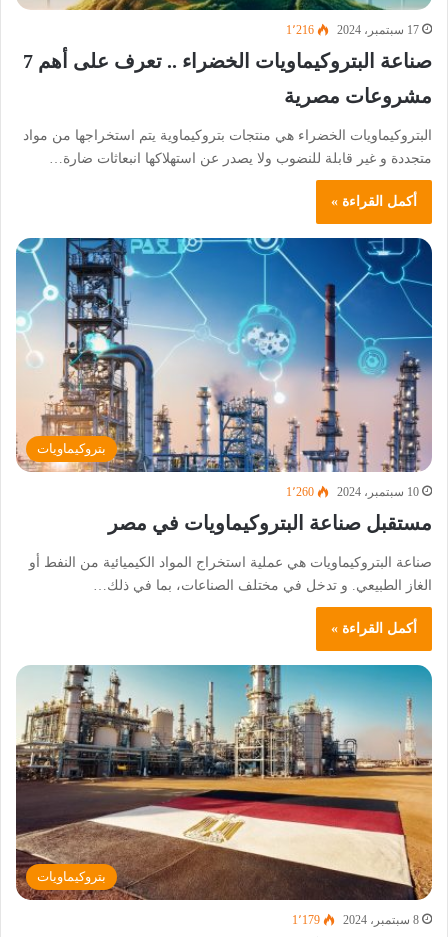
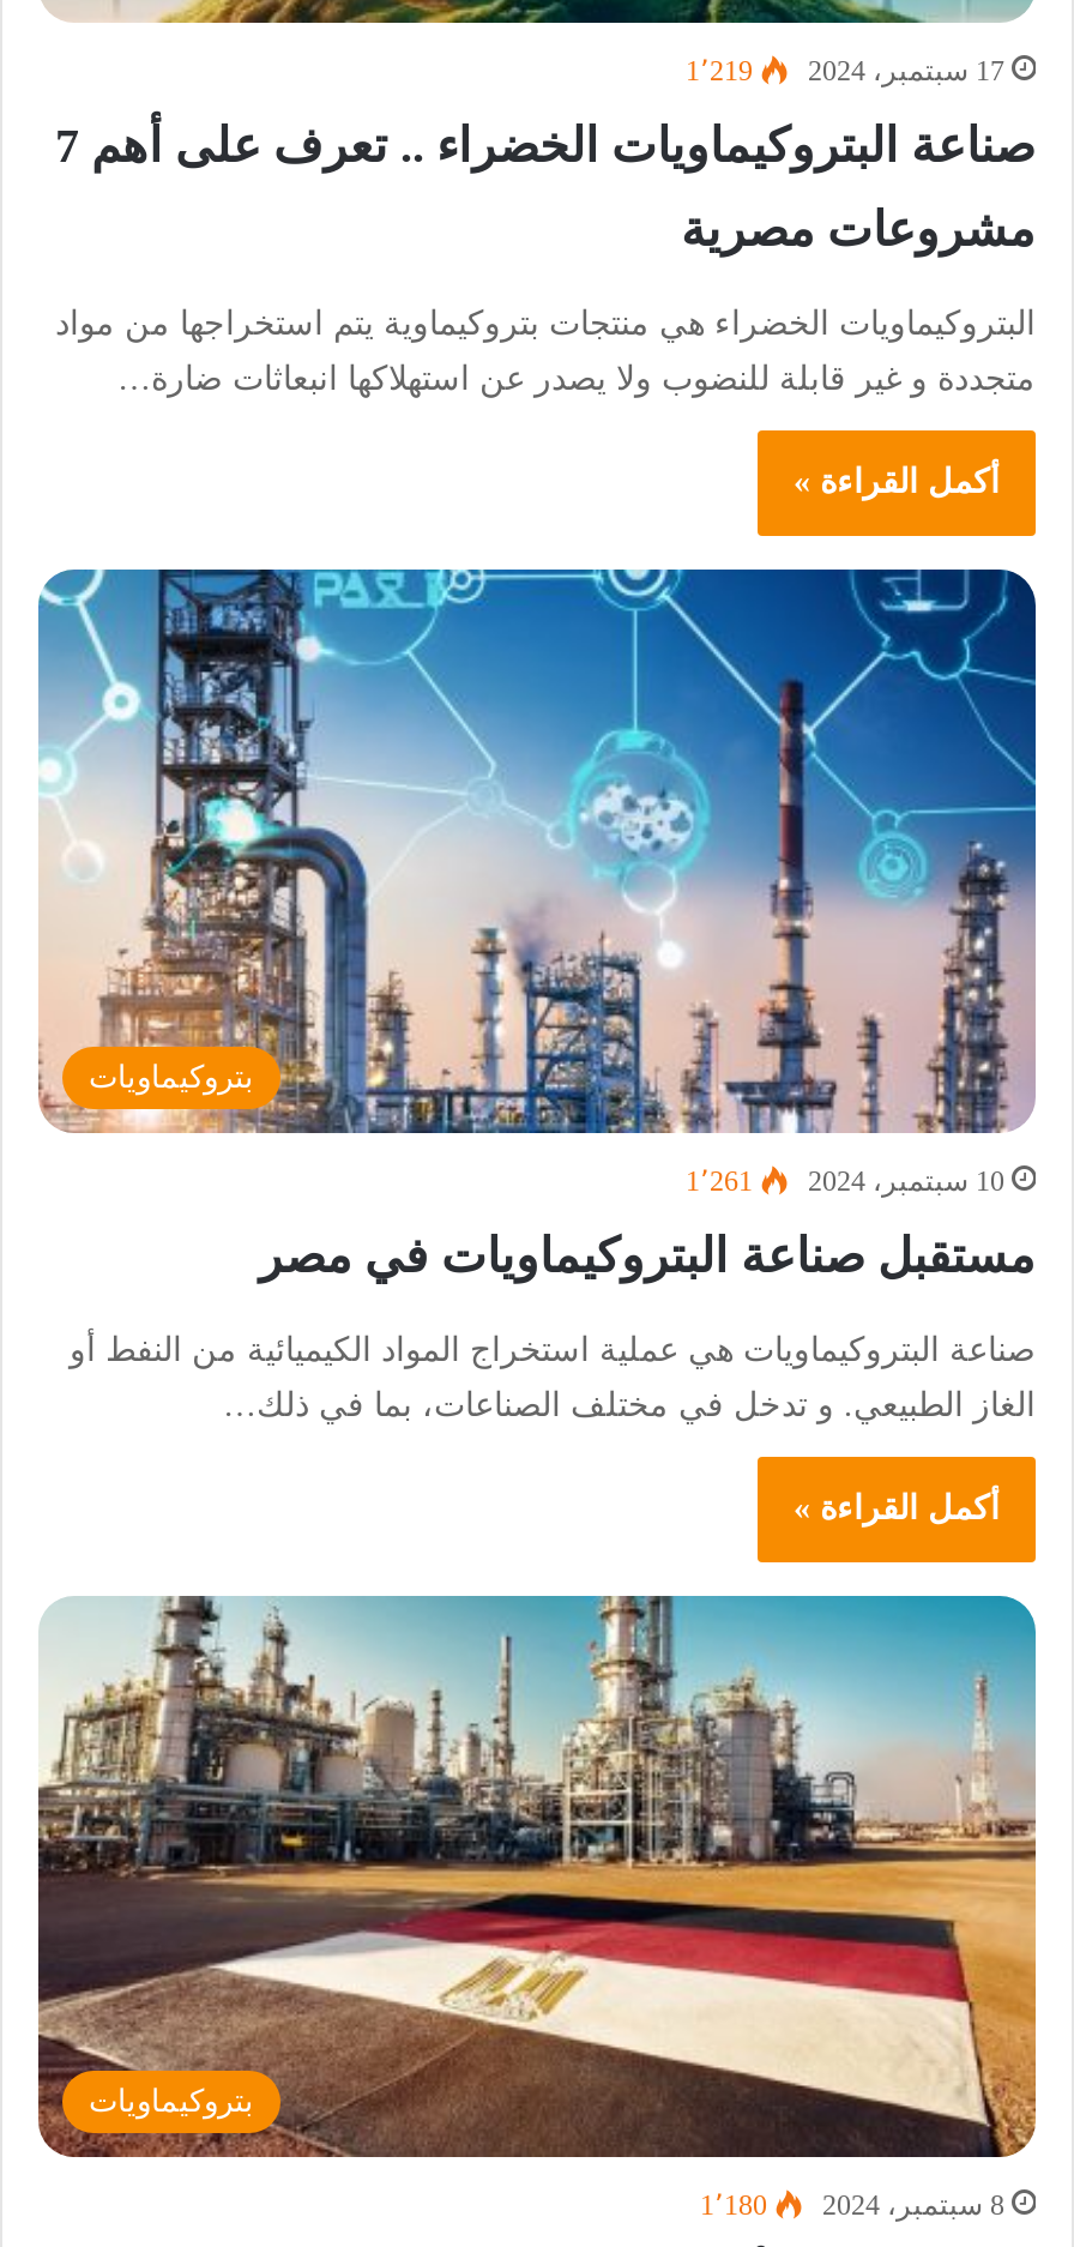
- 1٬216
+ 1٬219

- 1٬260
+ 1٬261

- 1٬179
+ 1٬180
